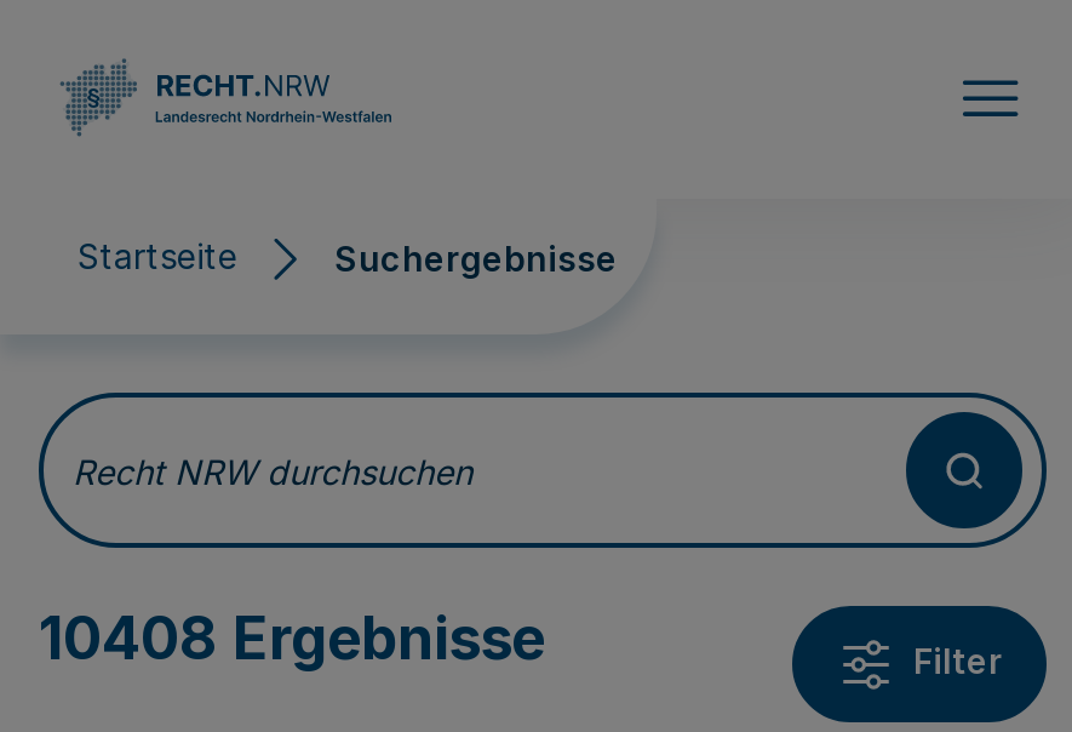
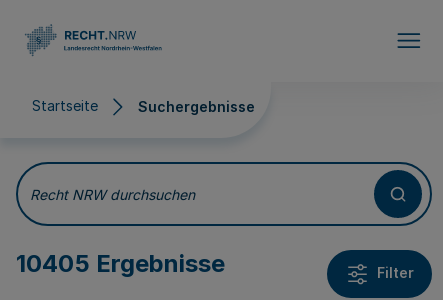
- 10408 Ergebnisse
+ 10405 Ergebnisse
